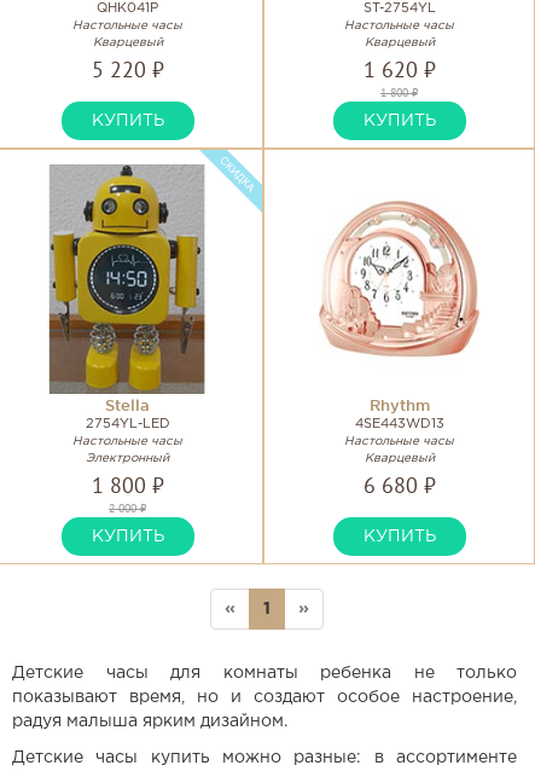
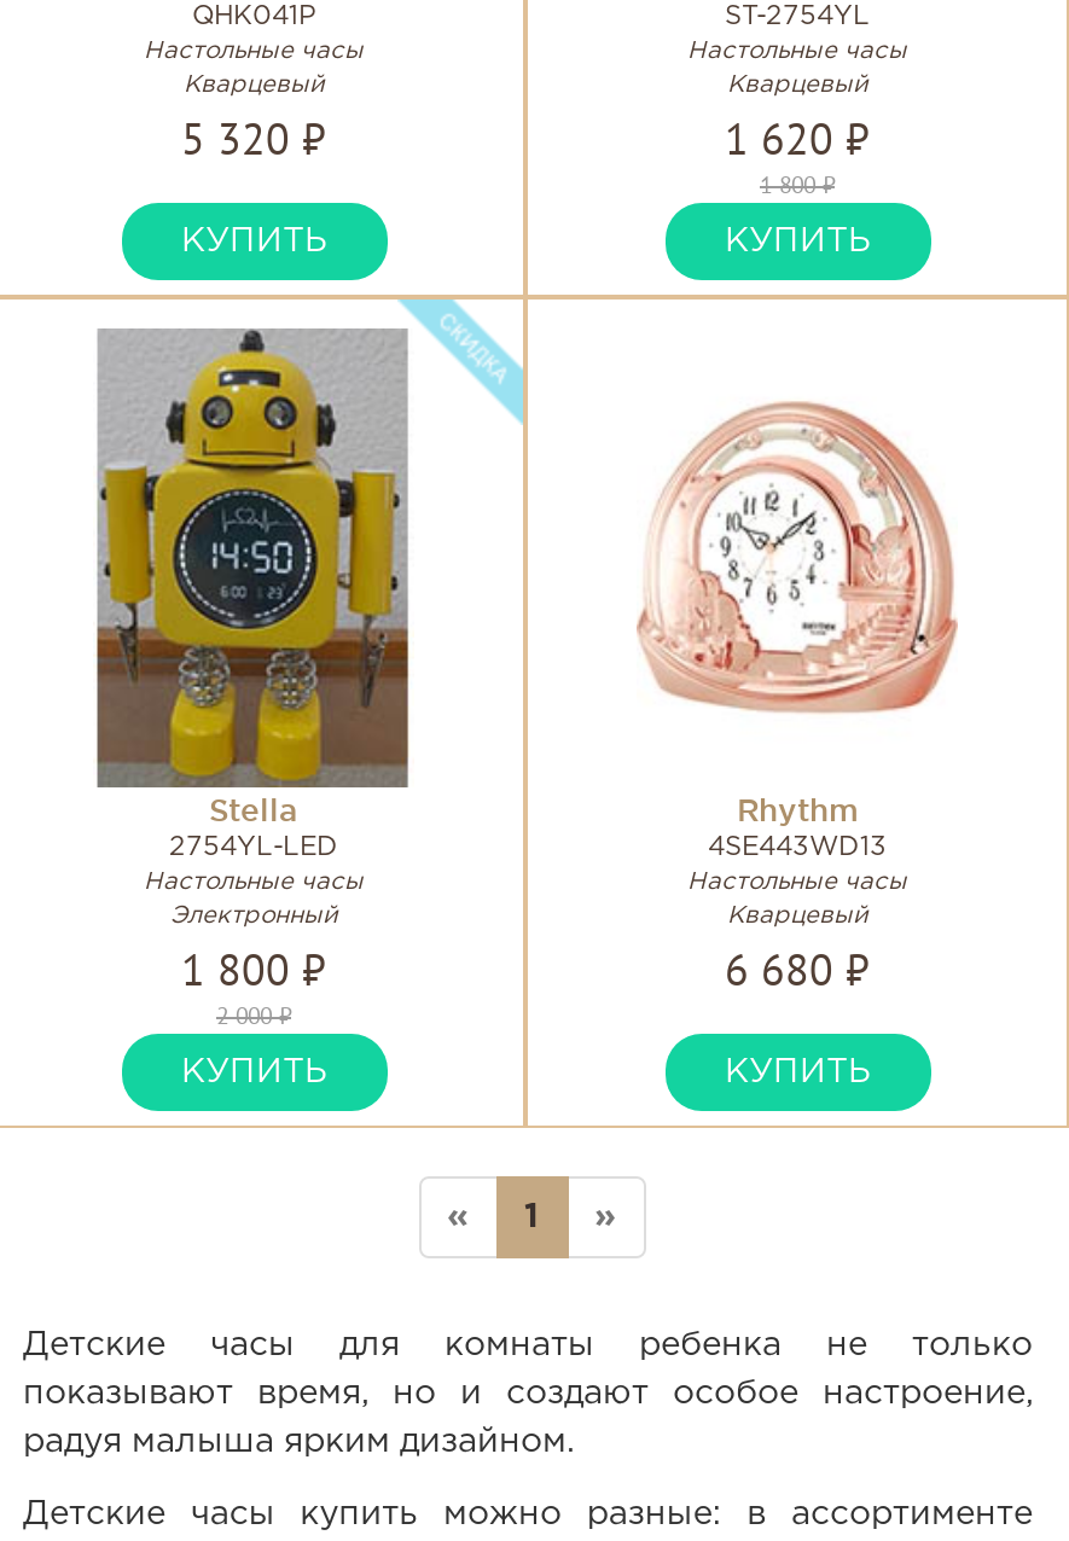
- 5 220 ₽
+ 5 320 ₽
